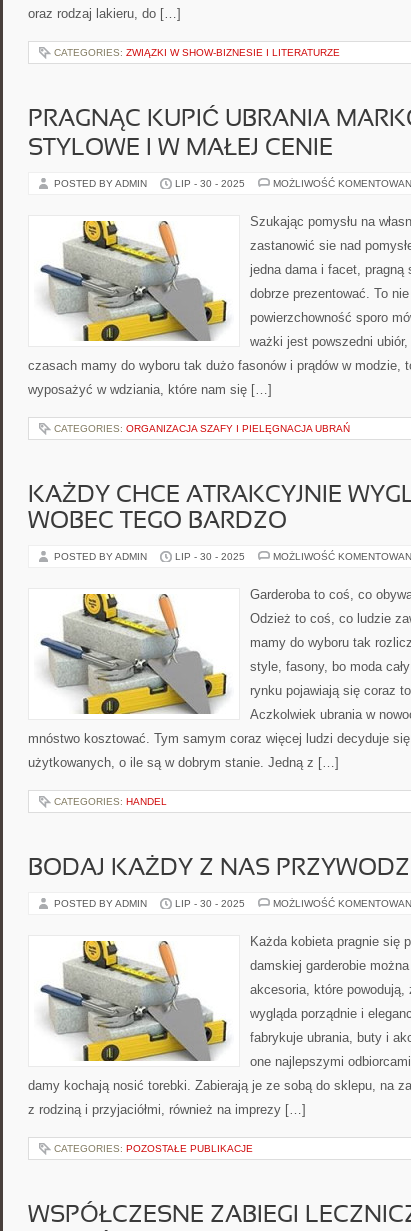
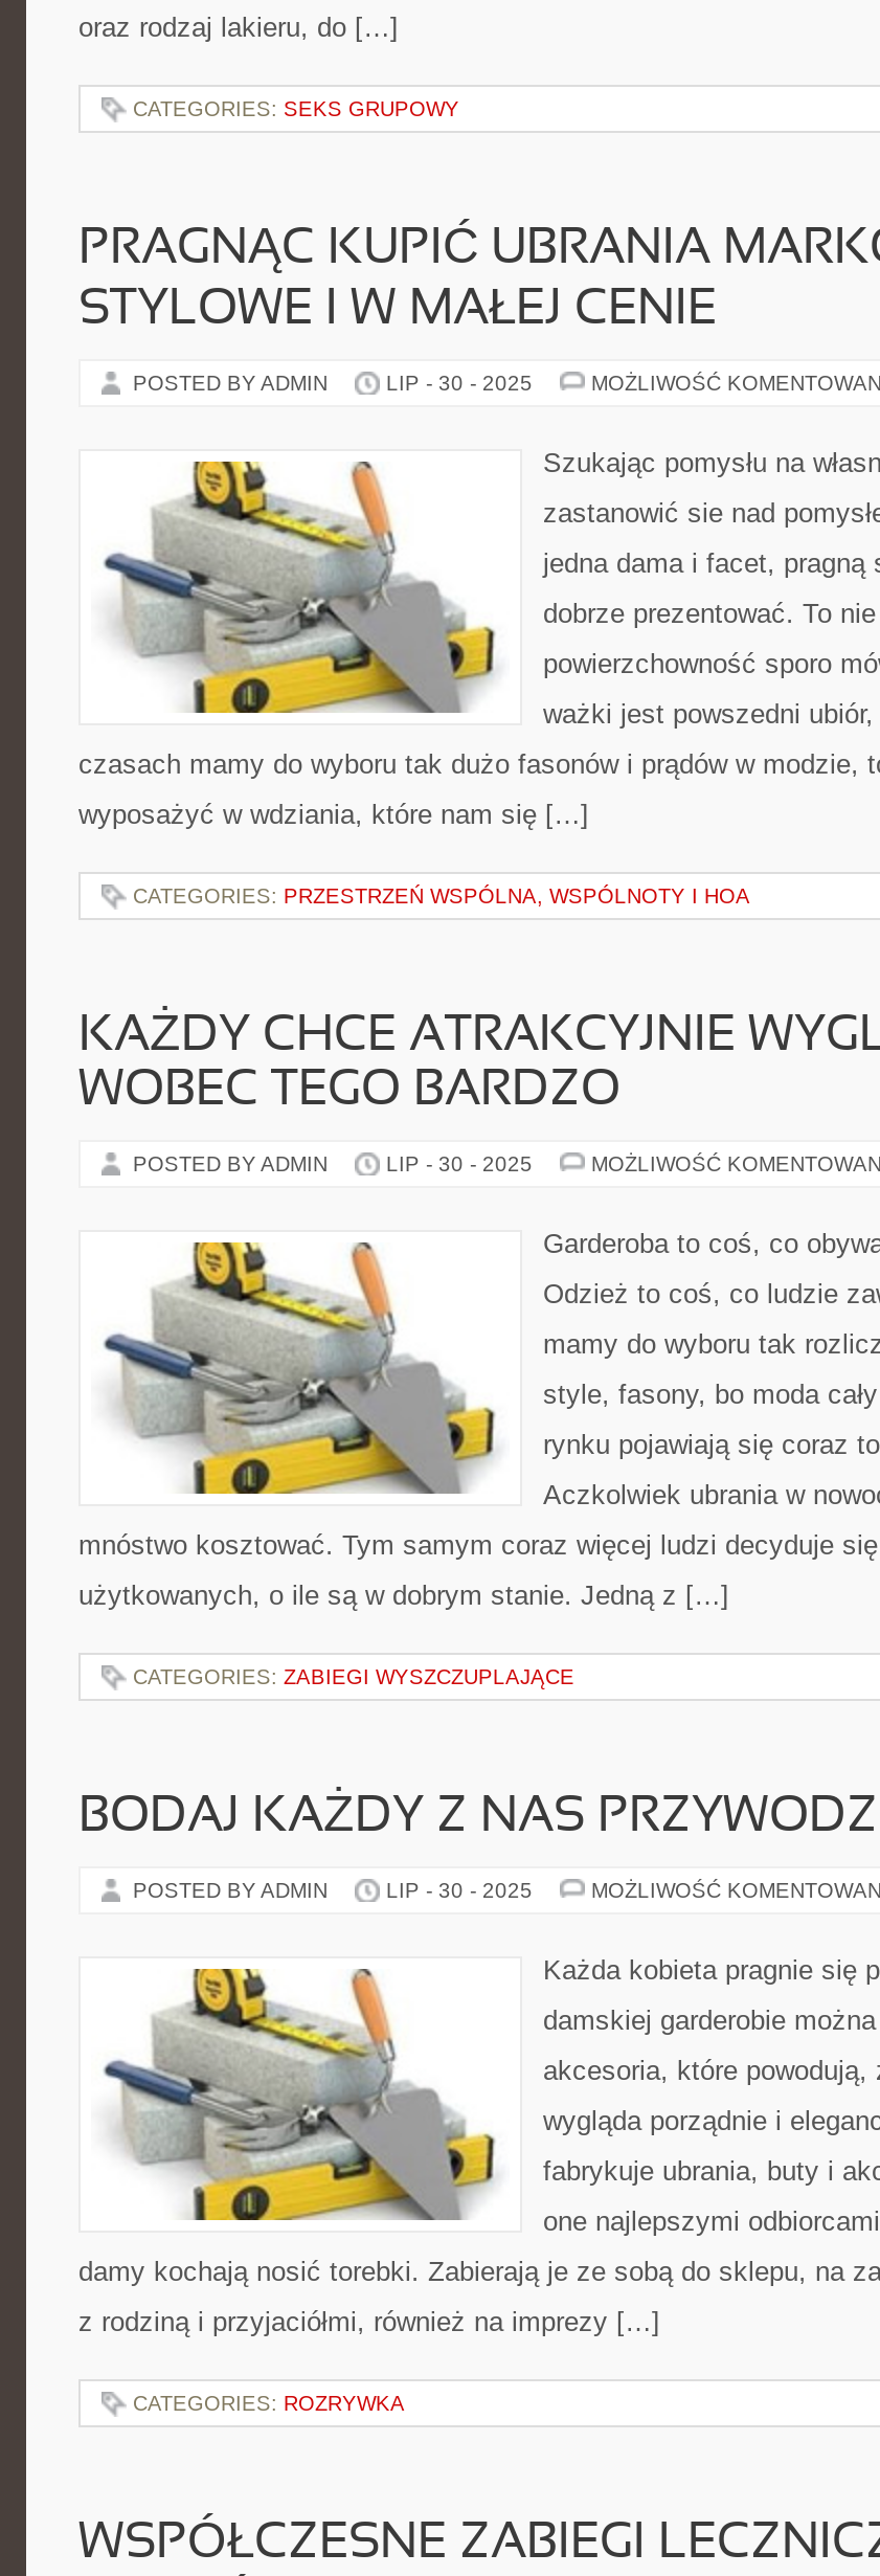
- CATEGORIES: ZWIĄZKI W SHOW-BIZNESIE I LITERATURZE
+ CATEGORIES: SEKS GRUPOWY

- CATEGORIES: ORGANIZACJA SZAFY I PIELĘGNACJA UBRAŃ
+ CATEGORIES: PRZESTRZEŃ WSPÓLNA, WSPÓLNOTY I HOA

- CATEGORIES: HANDEL
+ CATEGORIES: ZABIEGI WYSZCZUPLAJĄCE

- CATEGORIES: POZOSTAŁE PUBLIKACJE
+ CATEGORIES: ROZRYWKA
